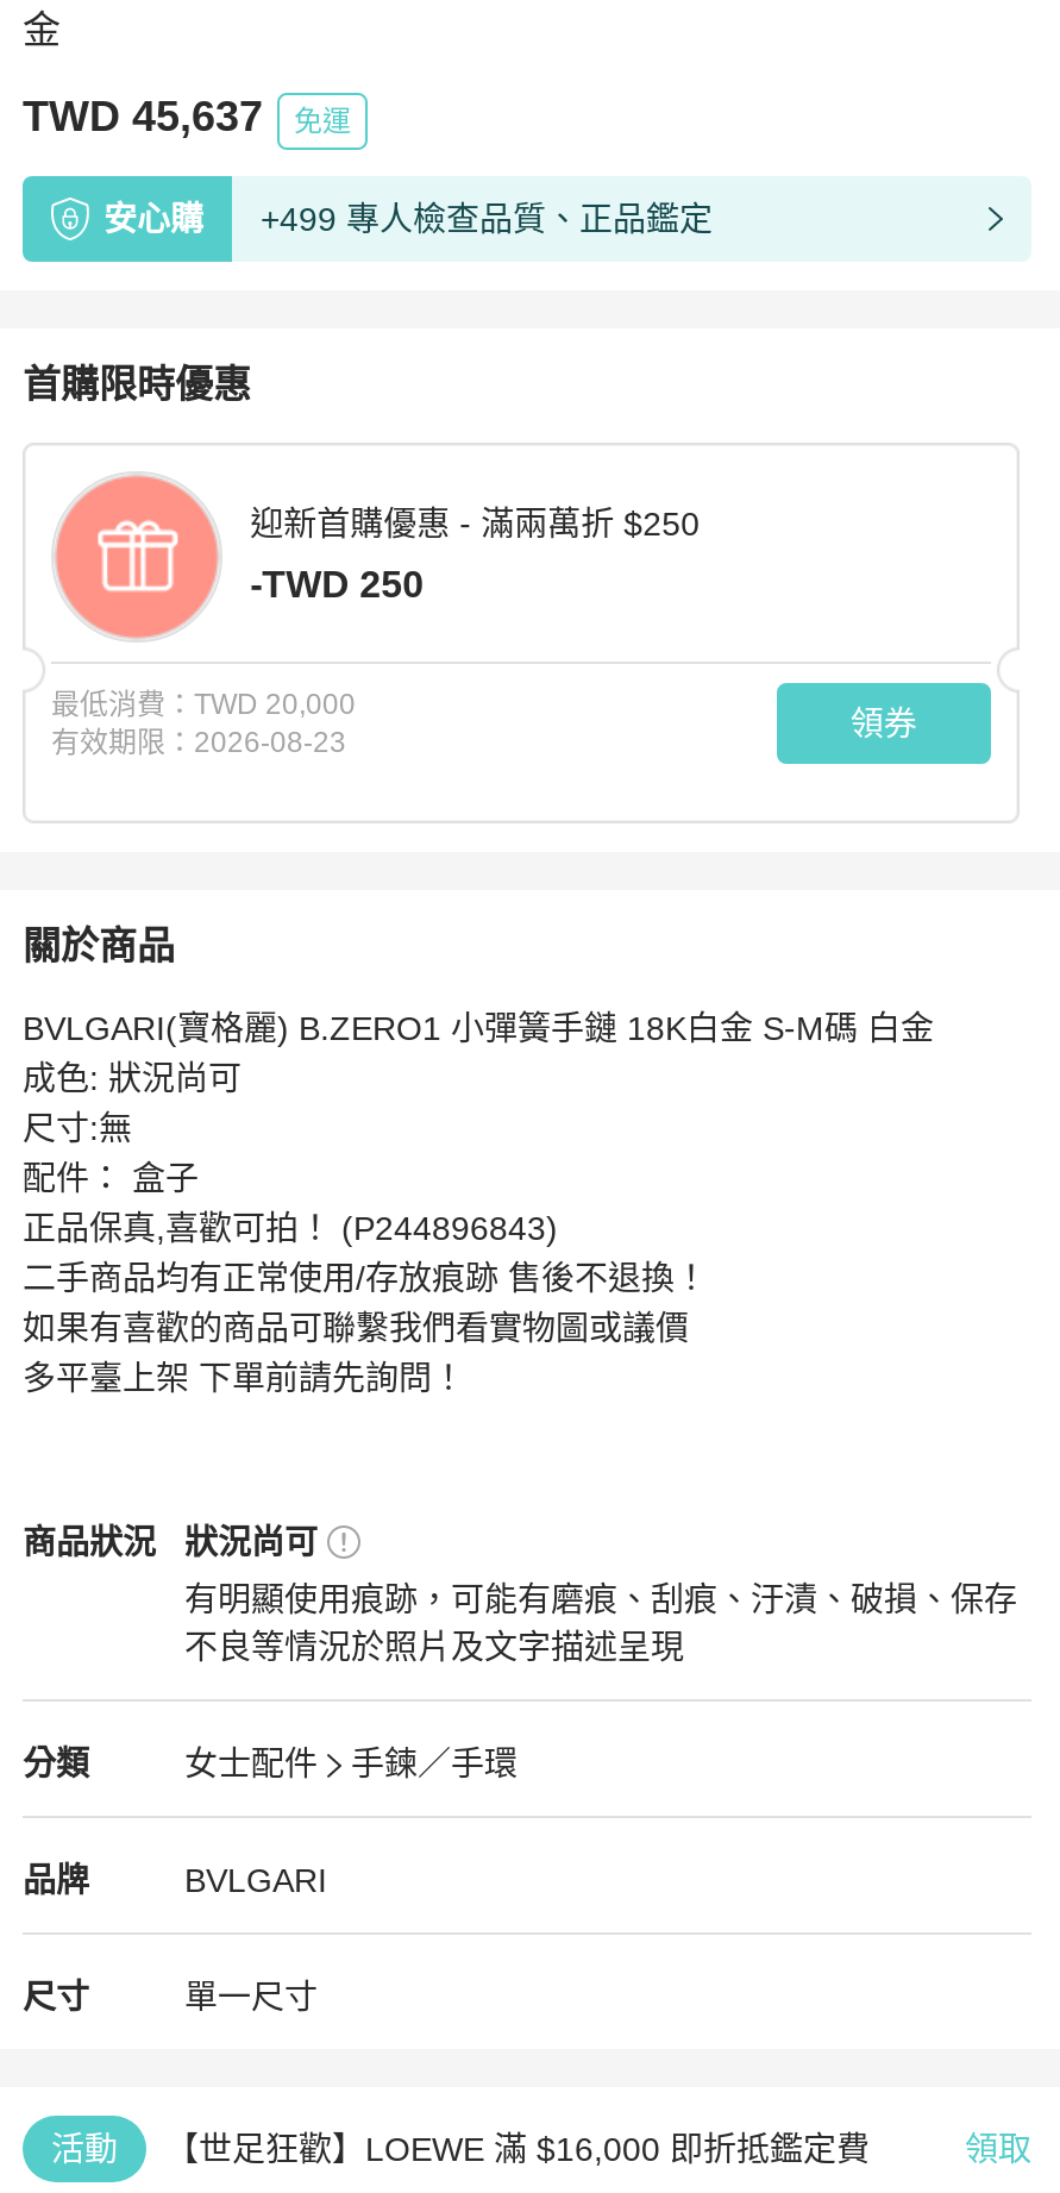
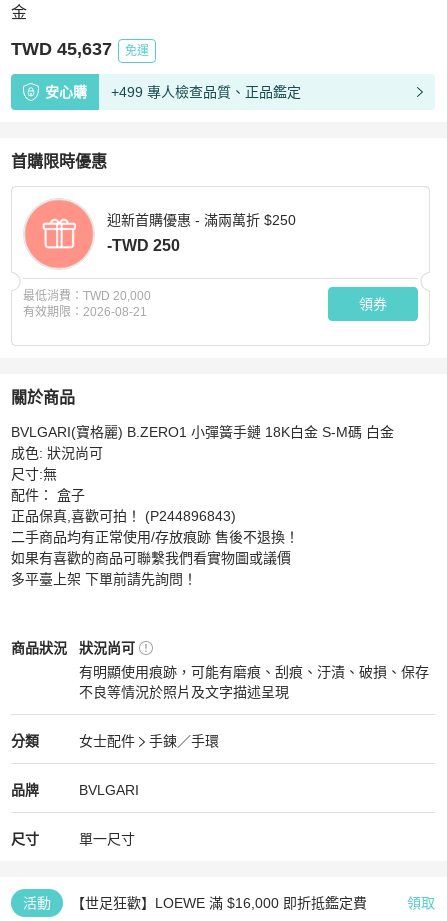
- 有效期限：2026-08-23
+ 有效期限：2026-08-21
